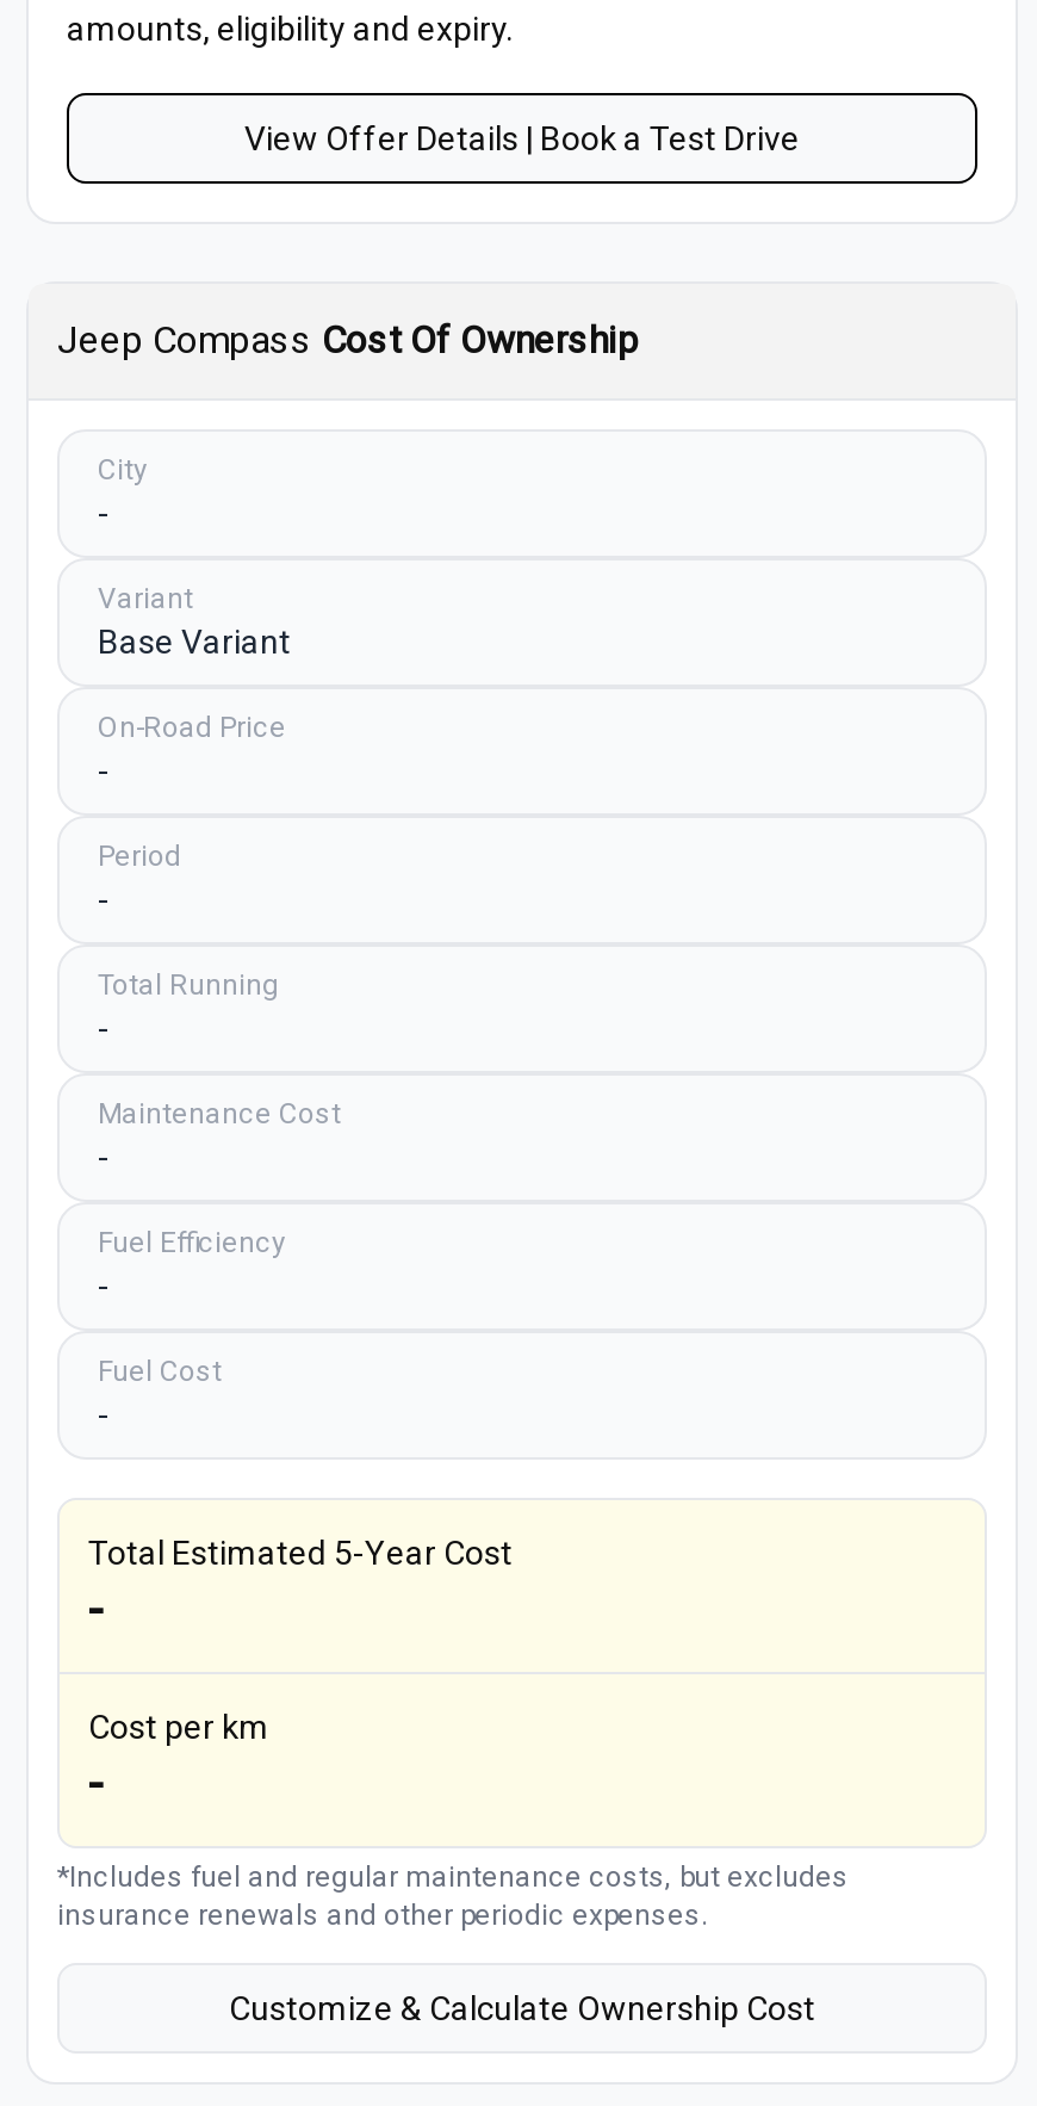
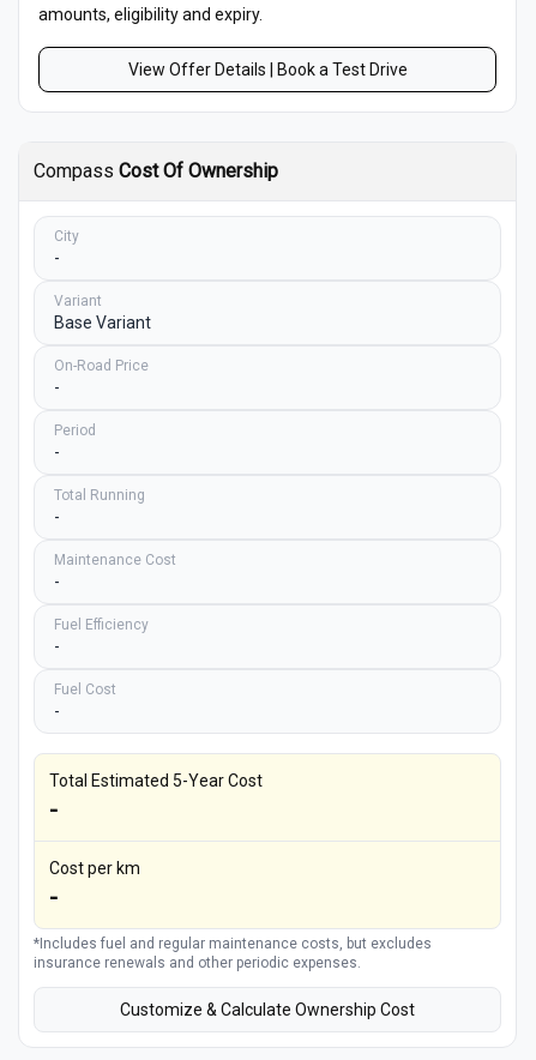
- Jeep Compass Cost Of Ownership
+ Compass Cost Of Ownership
